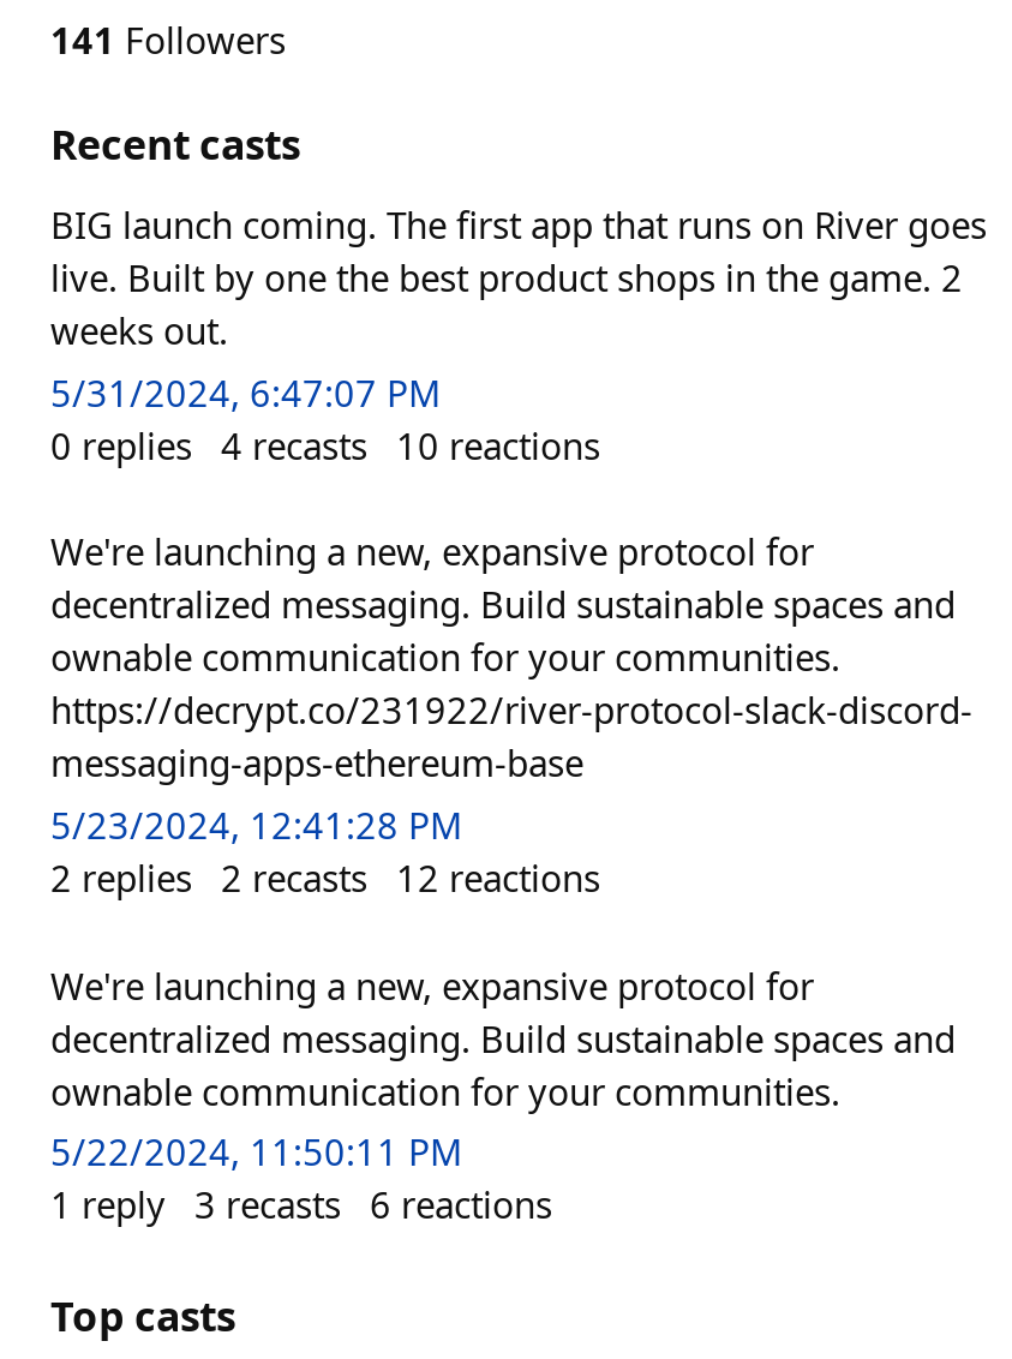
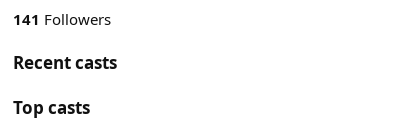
- BIG launch coming. The first app that runs on River goes
- live. Built by one the best product shops in the game. 2
- weeks out.
- 5/31/2024, 6:47:07 PM
- 0 replies 4 recasts 10 reactions
- We're launching a new, expansive protocol for
- decentralized messaging. Build sustainable spaces and
- ownable communication for your communities.
- https://decrypt.co/231922/river-protocol-slack-discord-
- messaging-apps-ethereum-base
- 5/23/2024, 12:41:28 PM
- 2 replies 2 recasts 12 reactions
- We're launching a new, expansive protocol for
- decentralized messaging. Build sustainable spaces and
- ownable communication for your communities.
- 5/22/2024, 11:50:11 PM
- 1 reply 3 recasts 6 reactions
